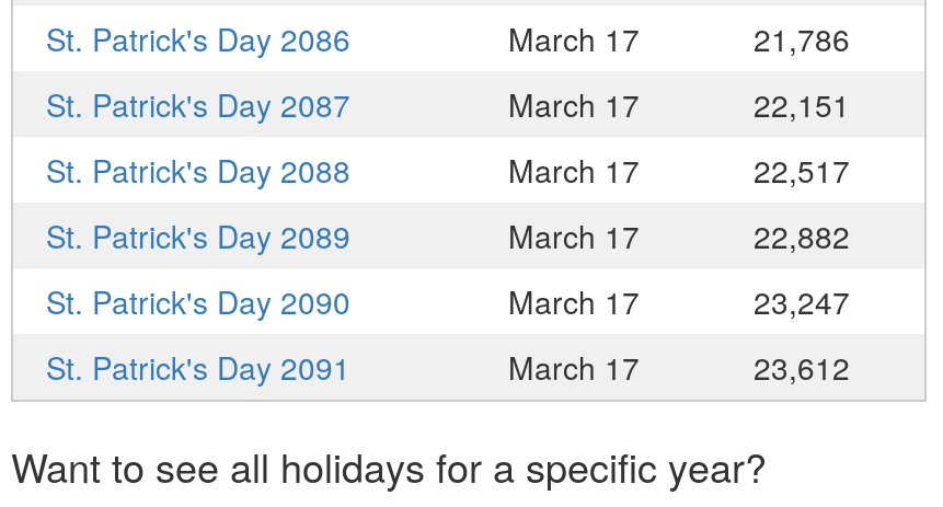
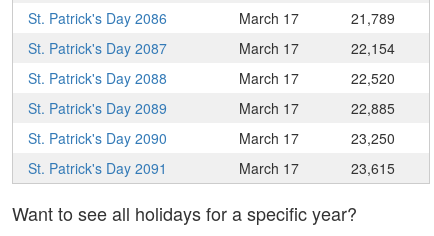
- 21,786
+ 21,789

- 22,151
+ 22,154

- 22,517
+ 22,520

- 22,882
+ 22,885

- 23,247
+ 23,250

- 23,612
+ 23,615
